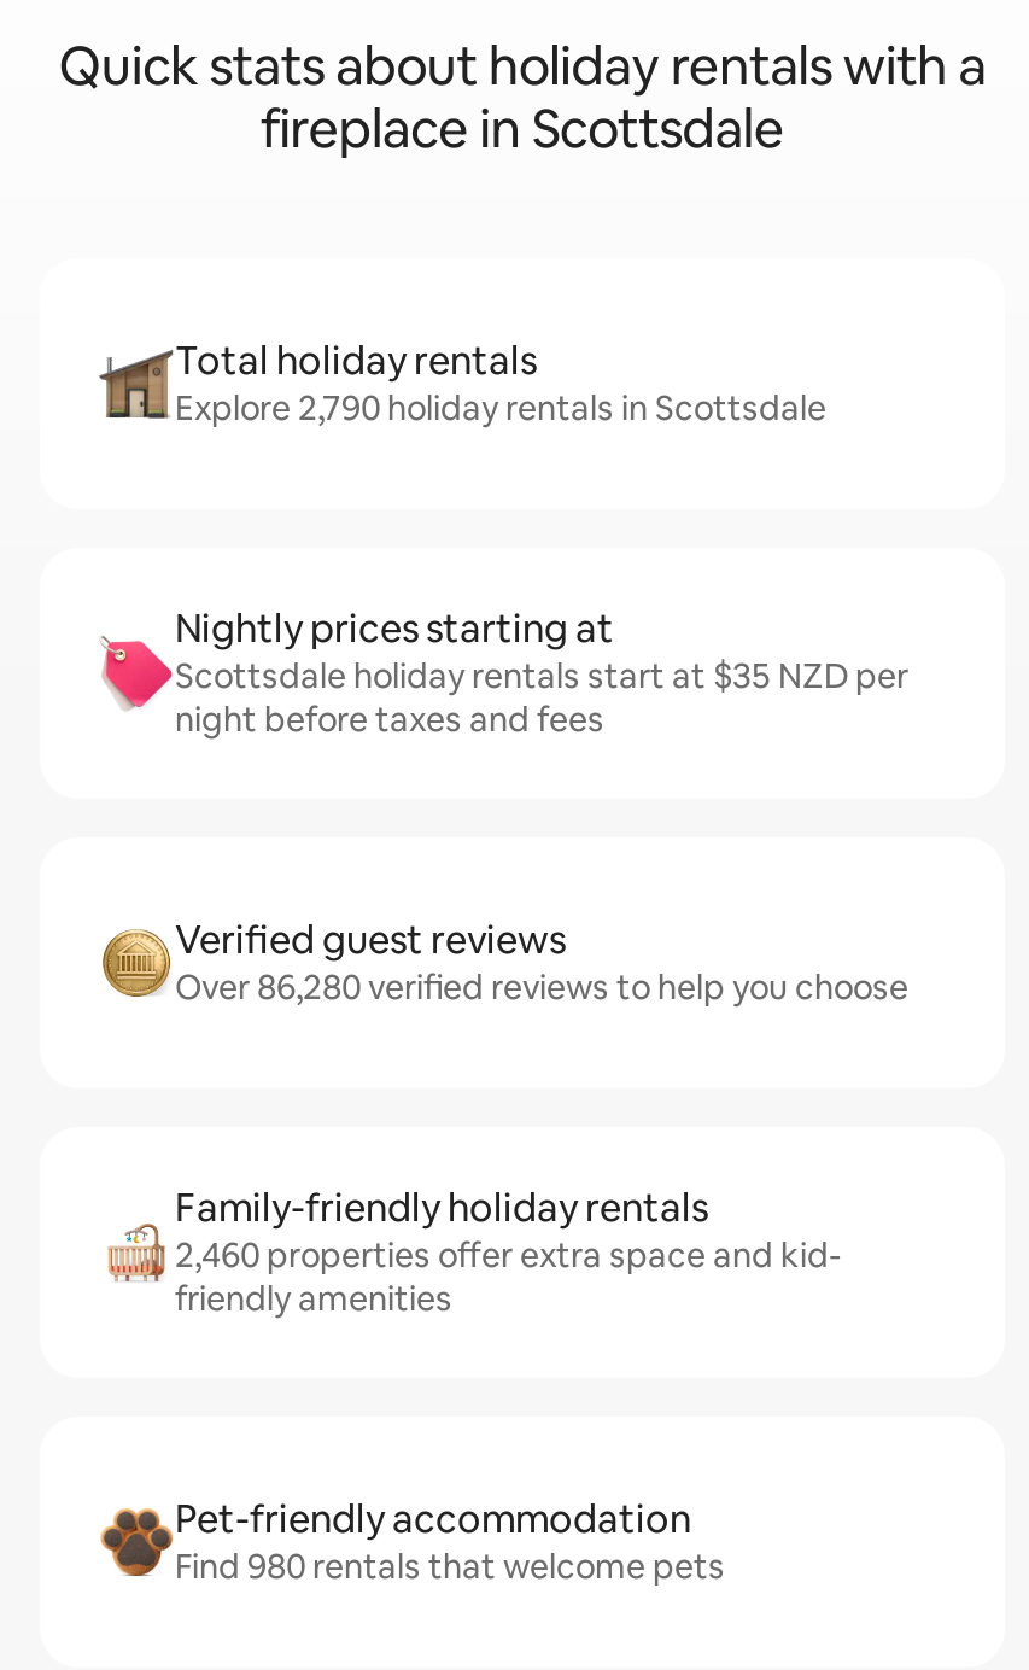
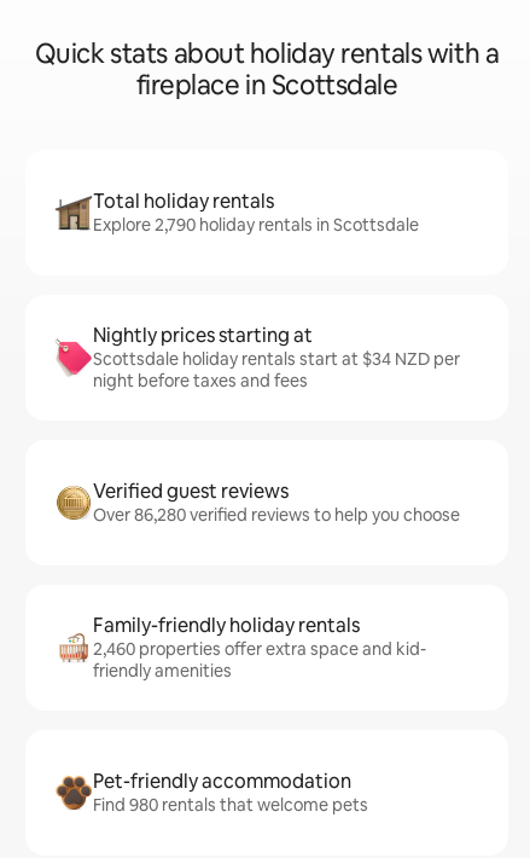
- Scottsdale holiday rentals start at $35 NZD per
+ Scottsdale holiday rentals start at $34 NZD per
